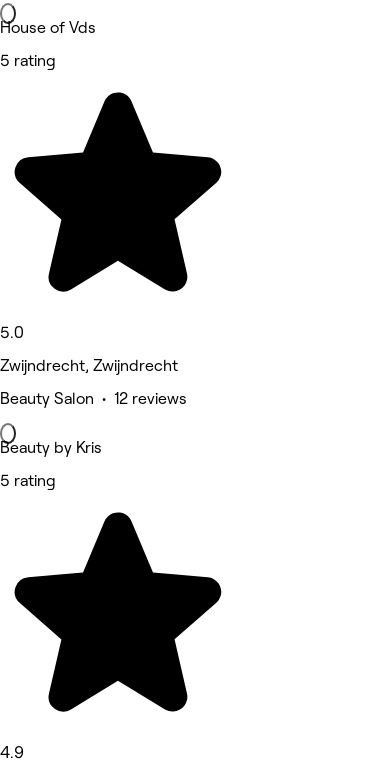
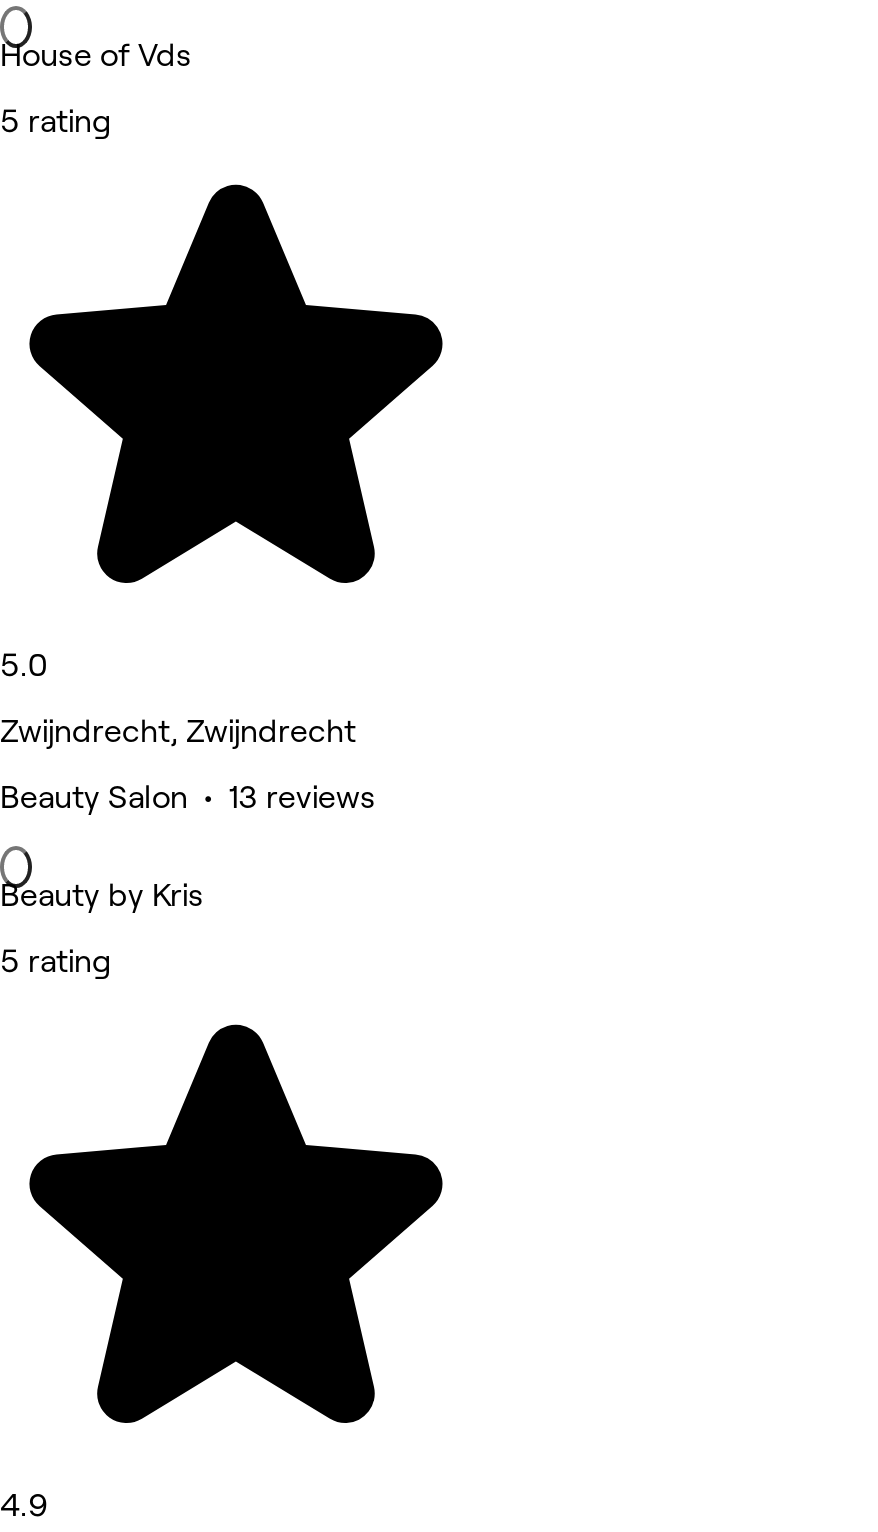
- Beauty Salon • 12 reviews
+ Beauty Salon • 13 reviews
